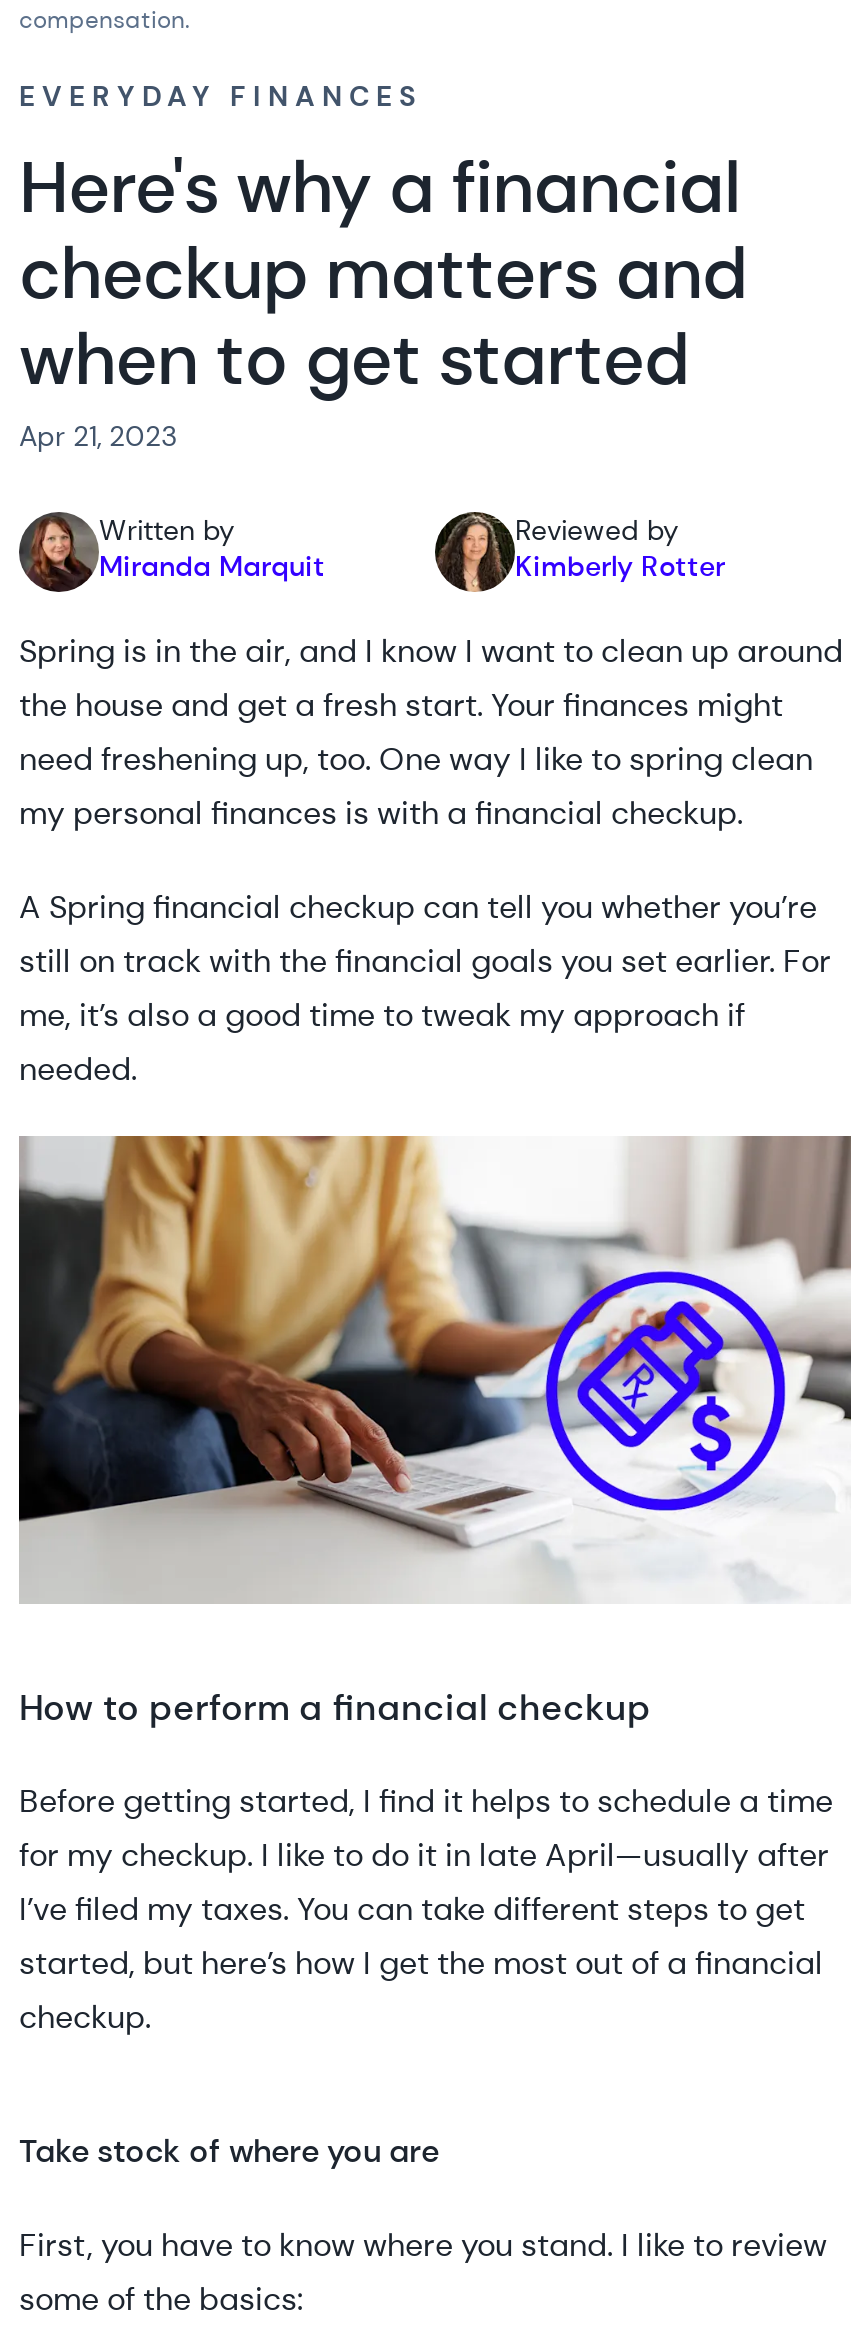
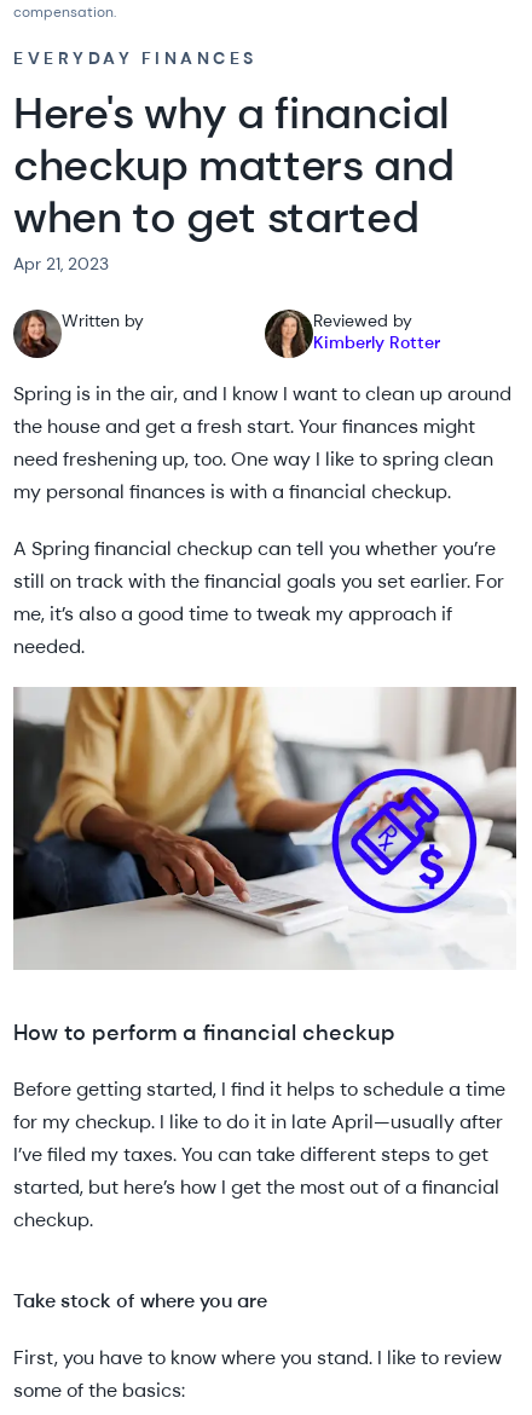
- Miranda Marquit
